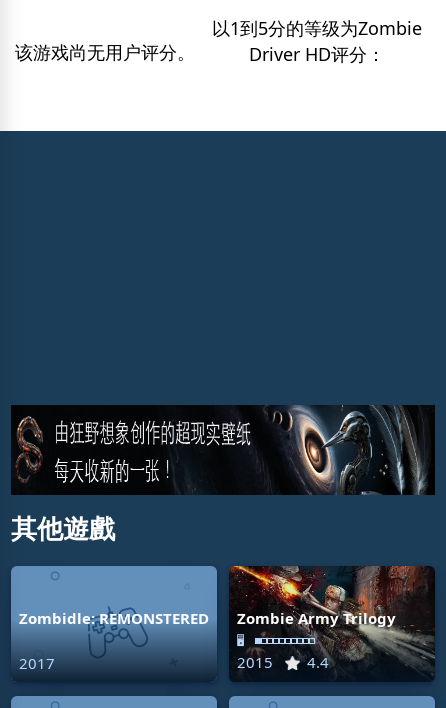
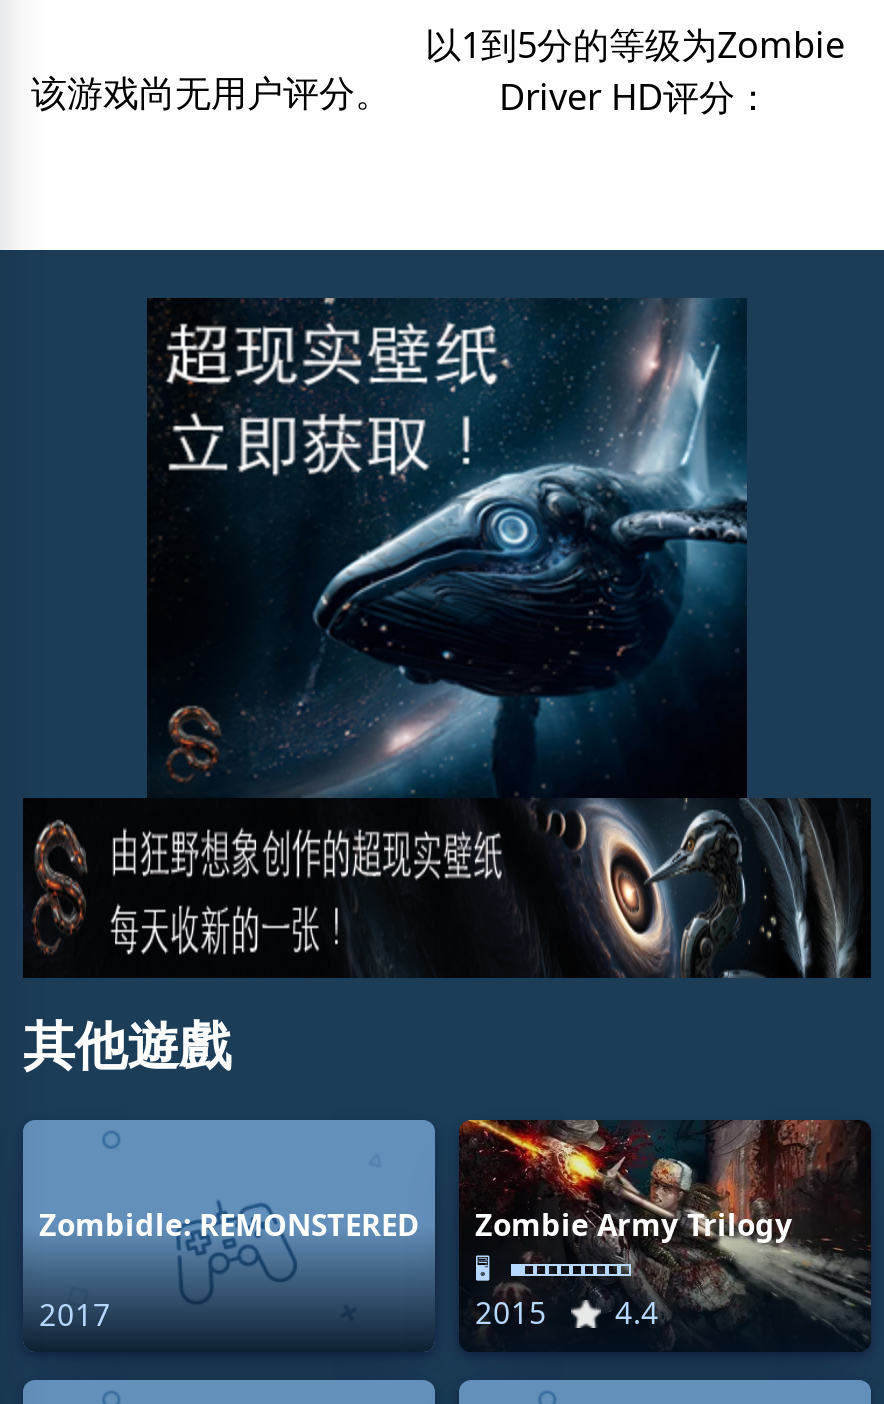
+ [image]
